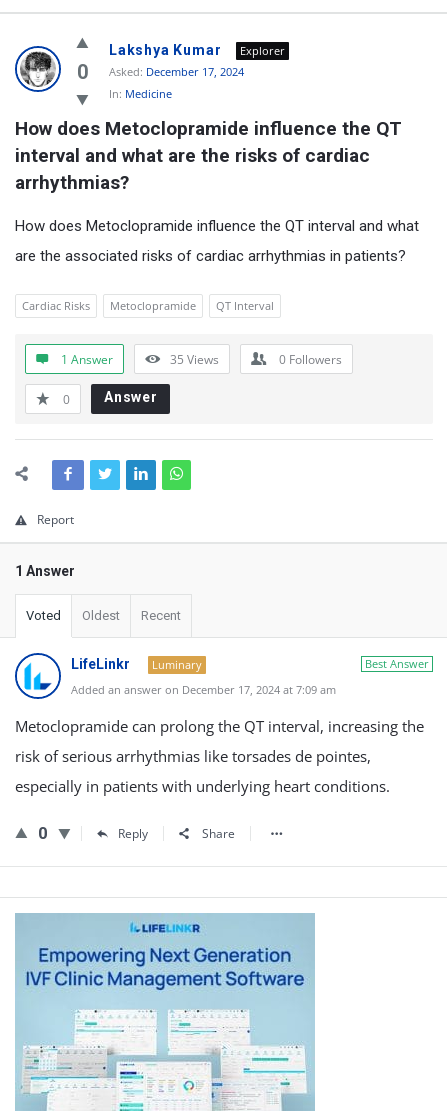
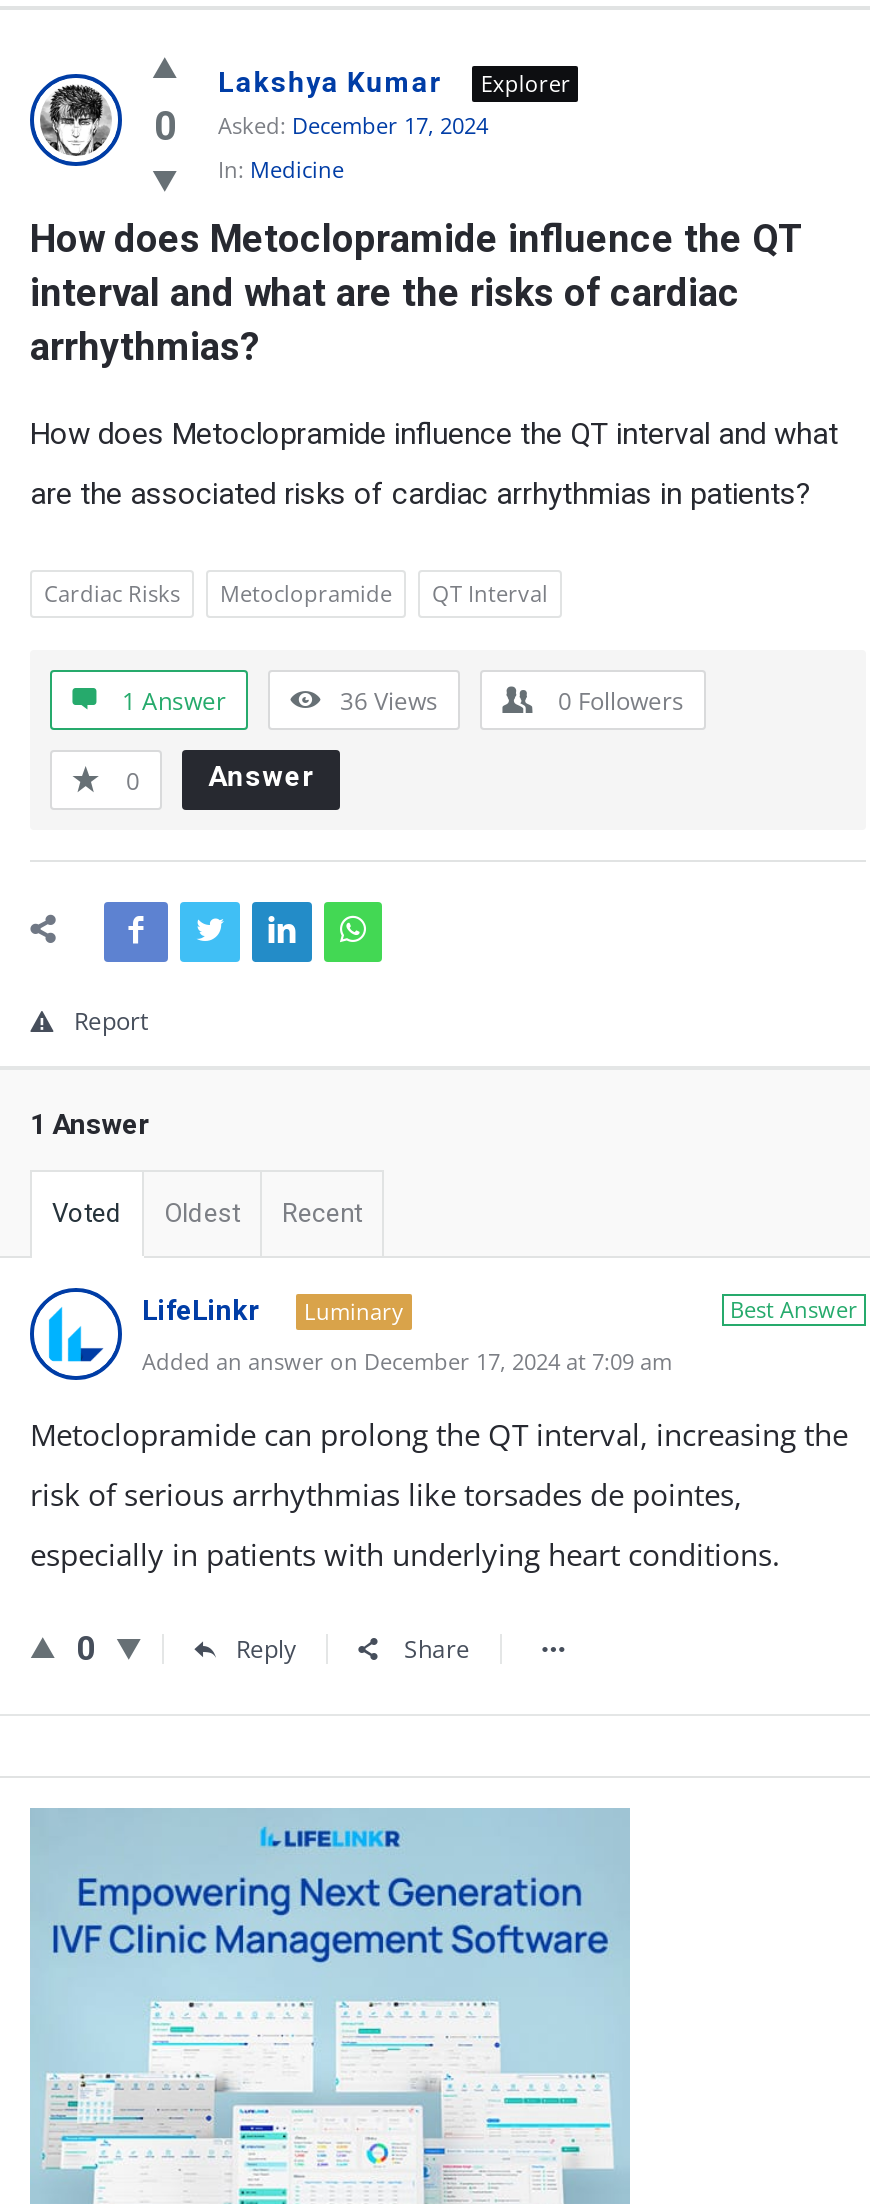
- 35 Views
+ 36 Views
